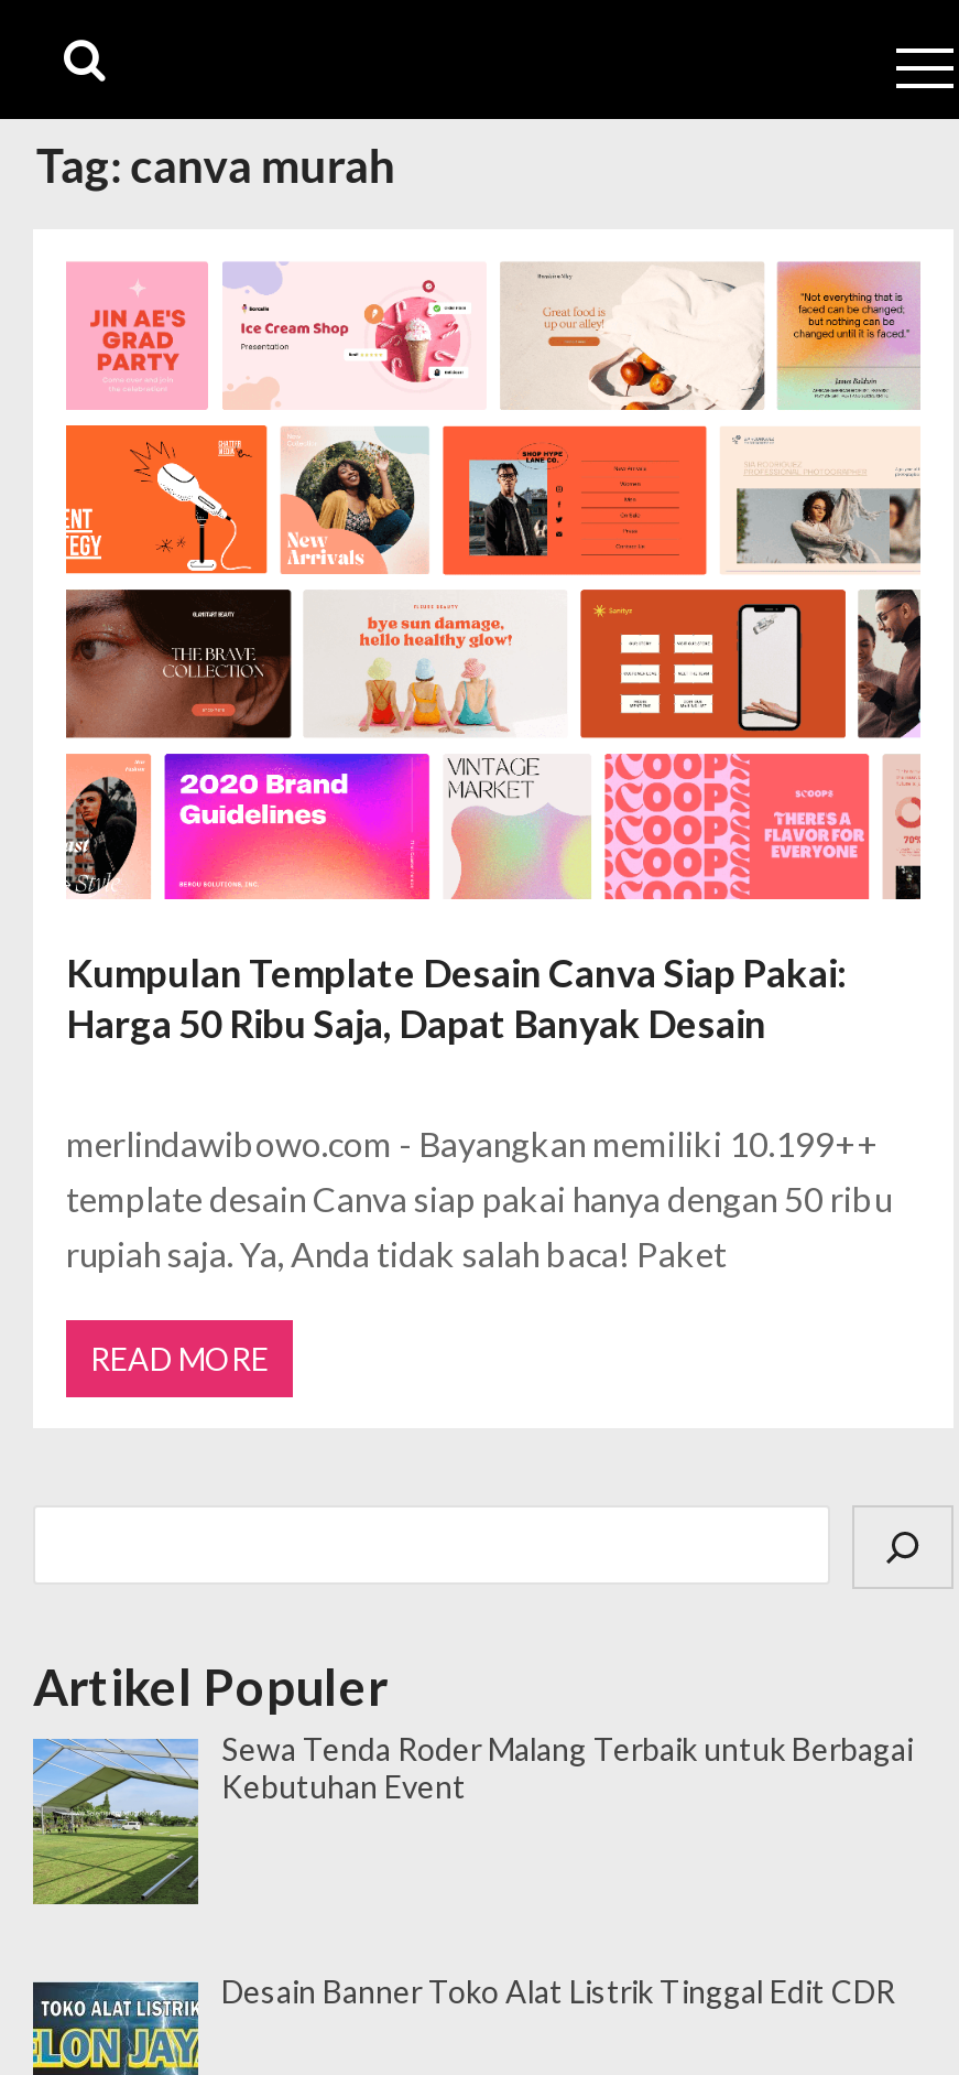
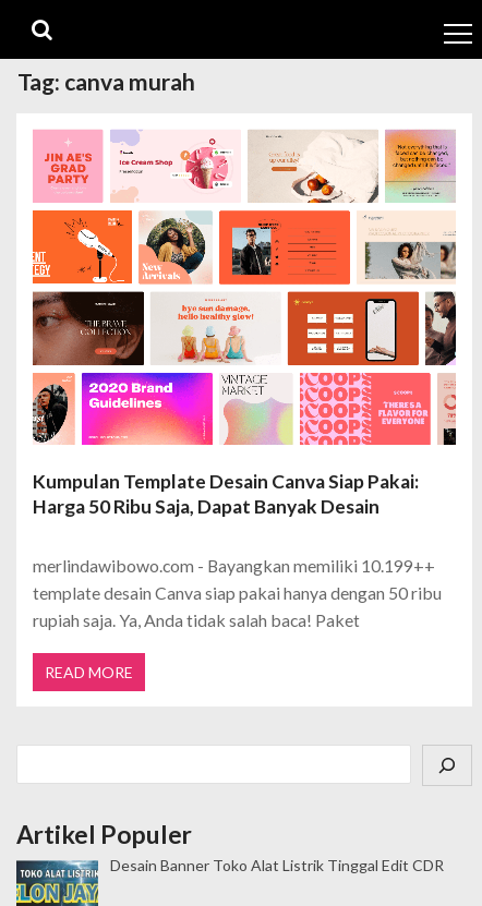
- [image]
- Sewa Tenda Roder Malang Terbaik untuk Berbagai
- Kebutuhan Event
